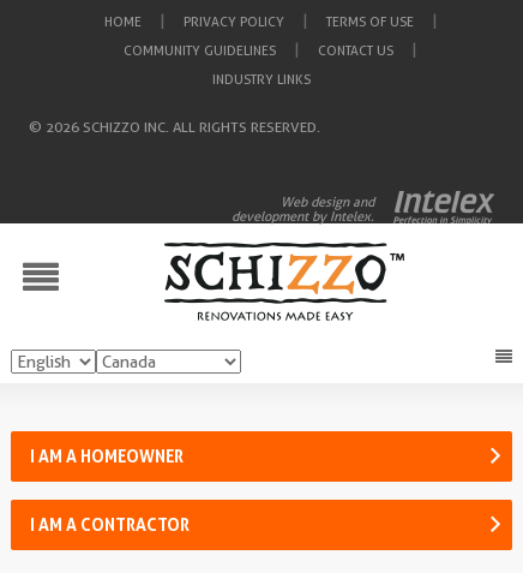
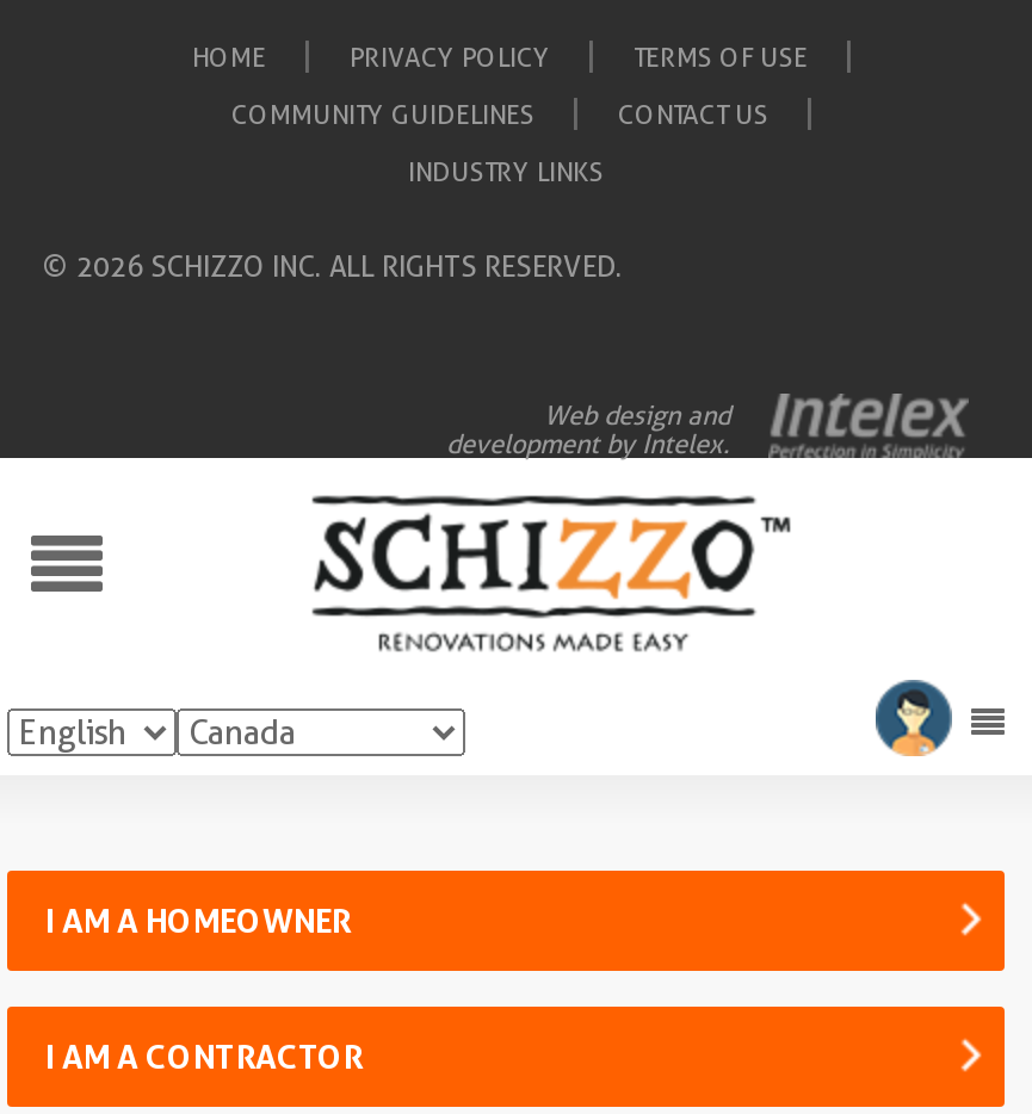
+ [image]
